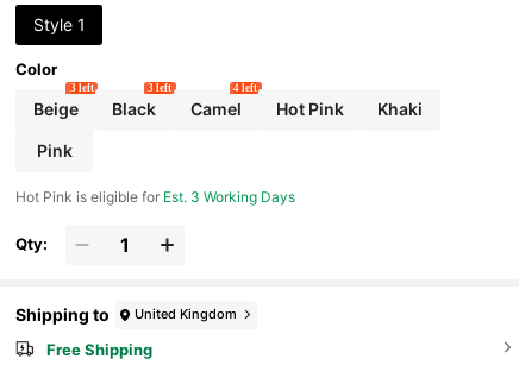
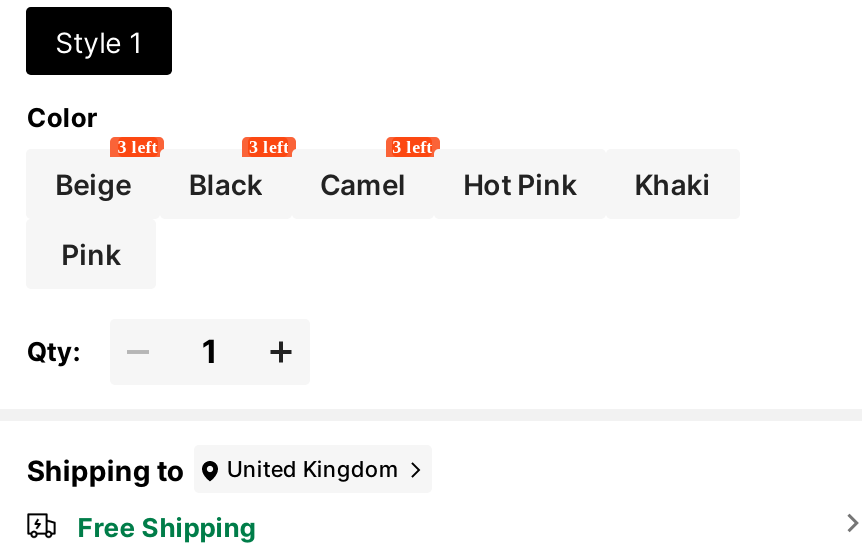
- 4 left
+ 3 left

- Hot Pink is eligible for Est. 3 Working Days
